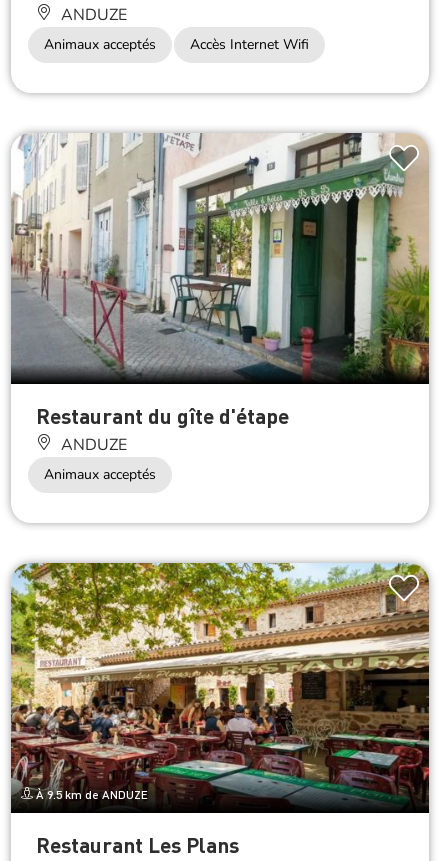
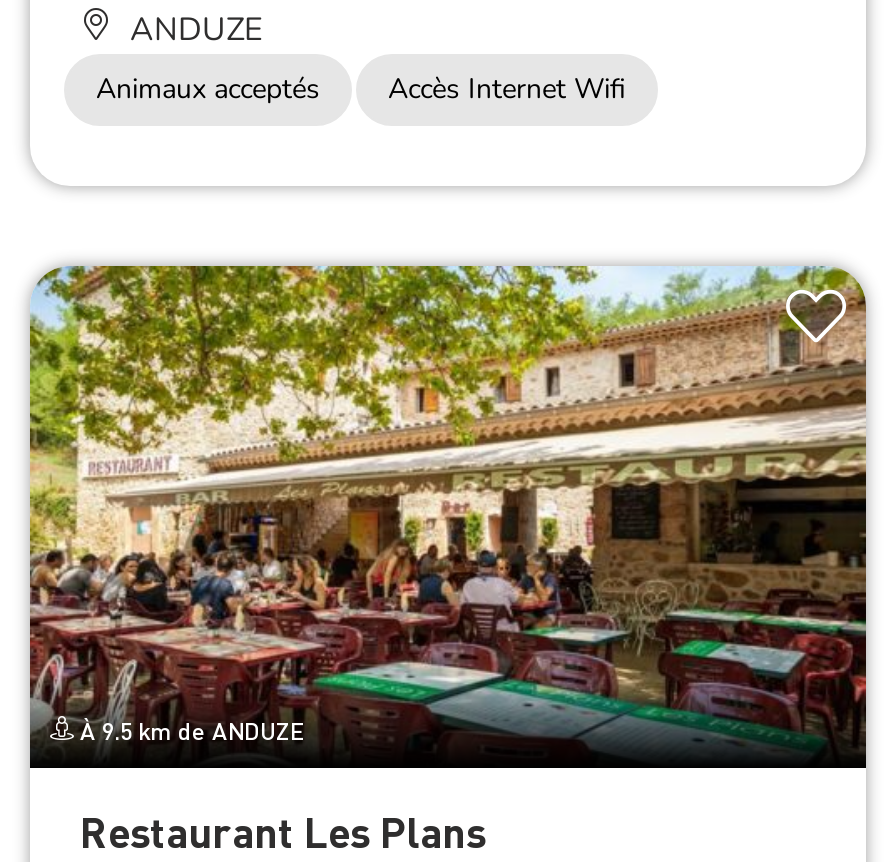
- [image]
- Restaurant du gîte d'étape
- ANDUZE
- Animaux acceptés
